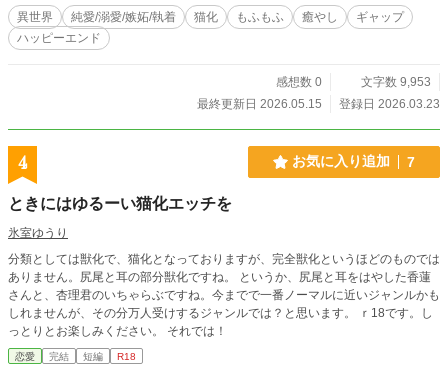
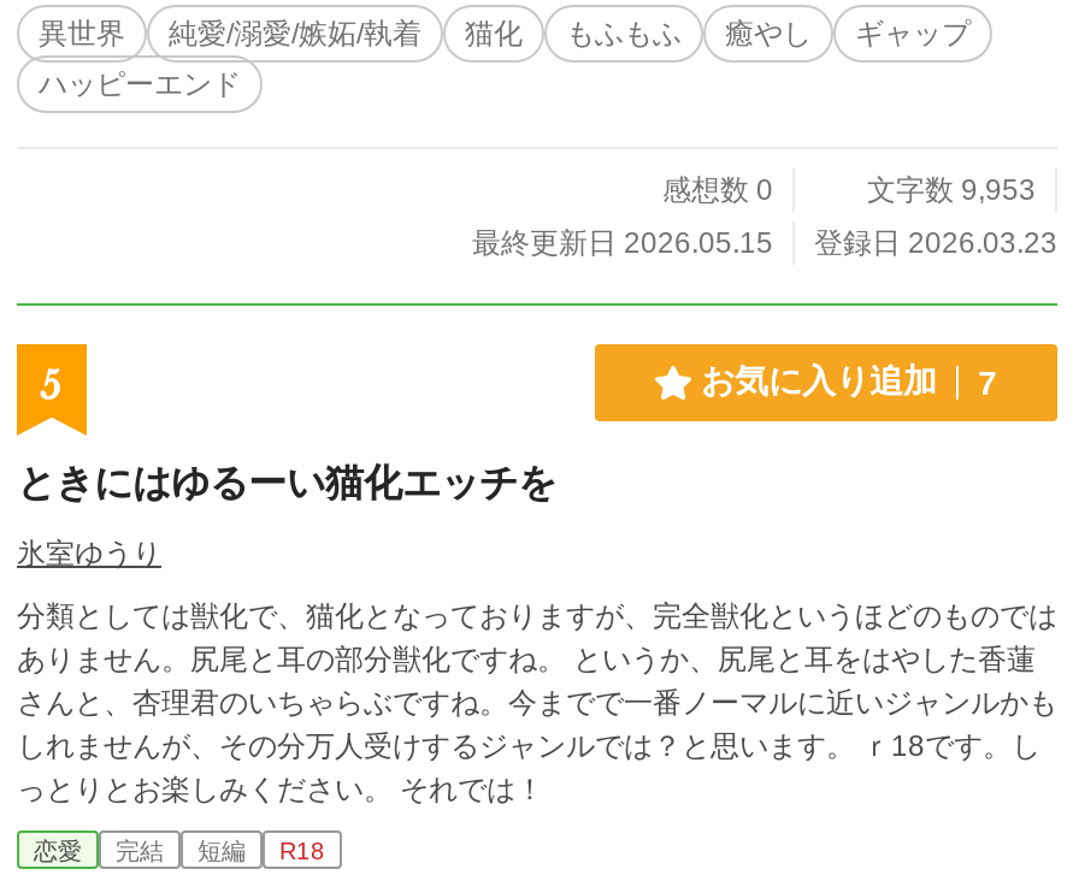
- 4
+ 5
